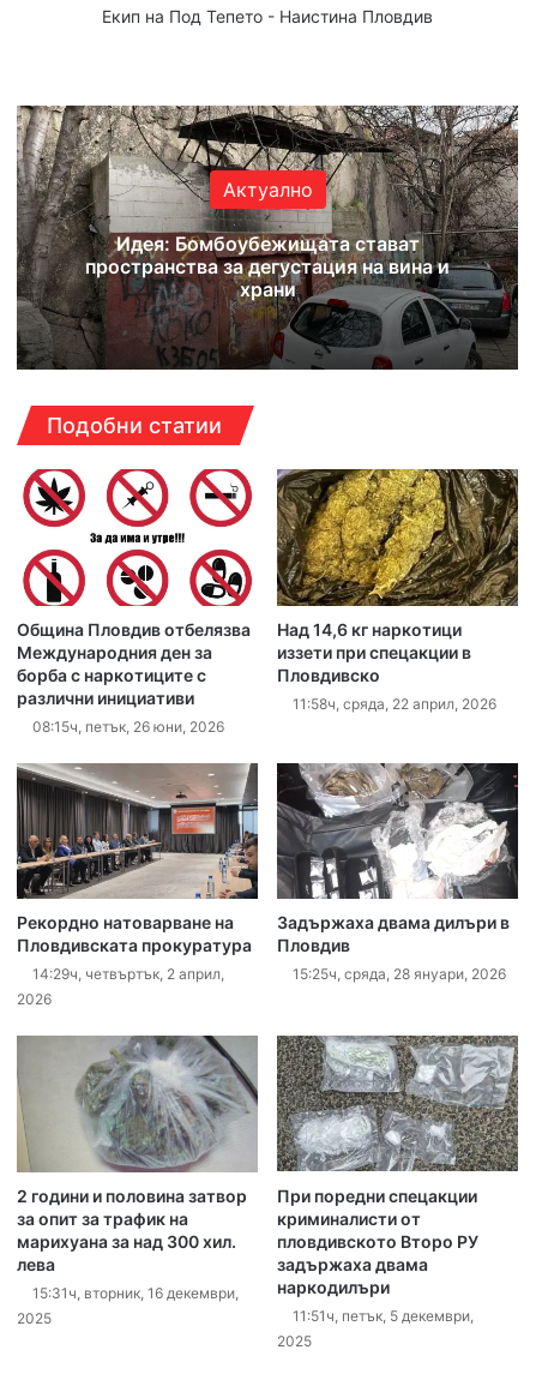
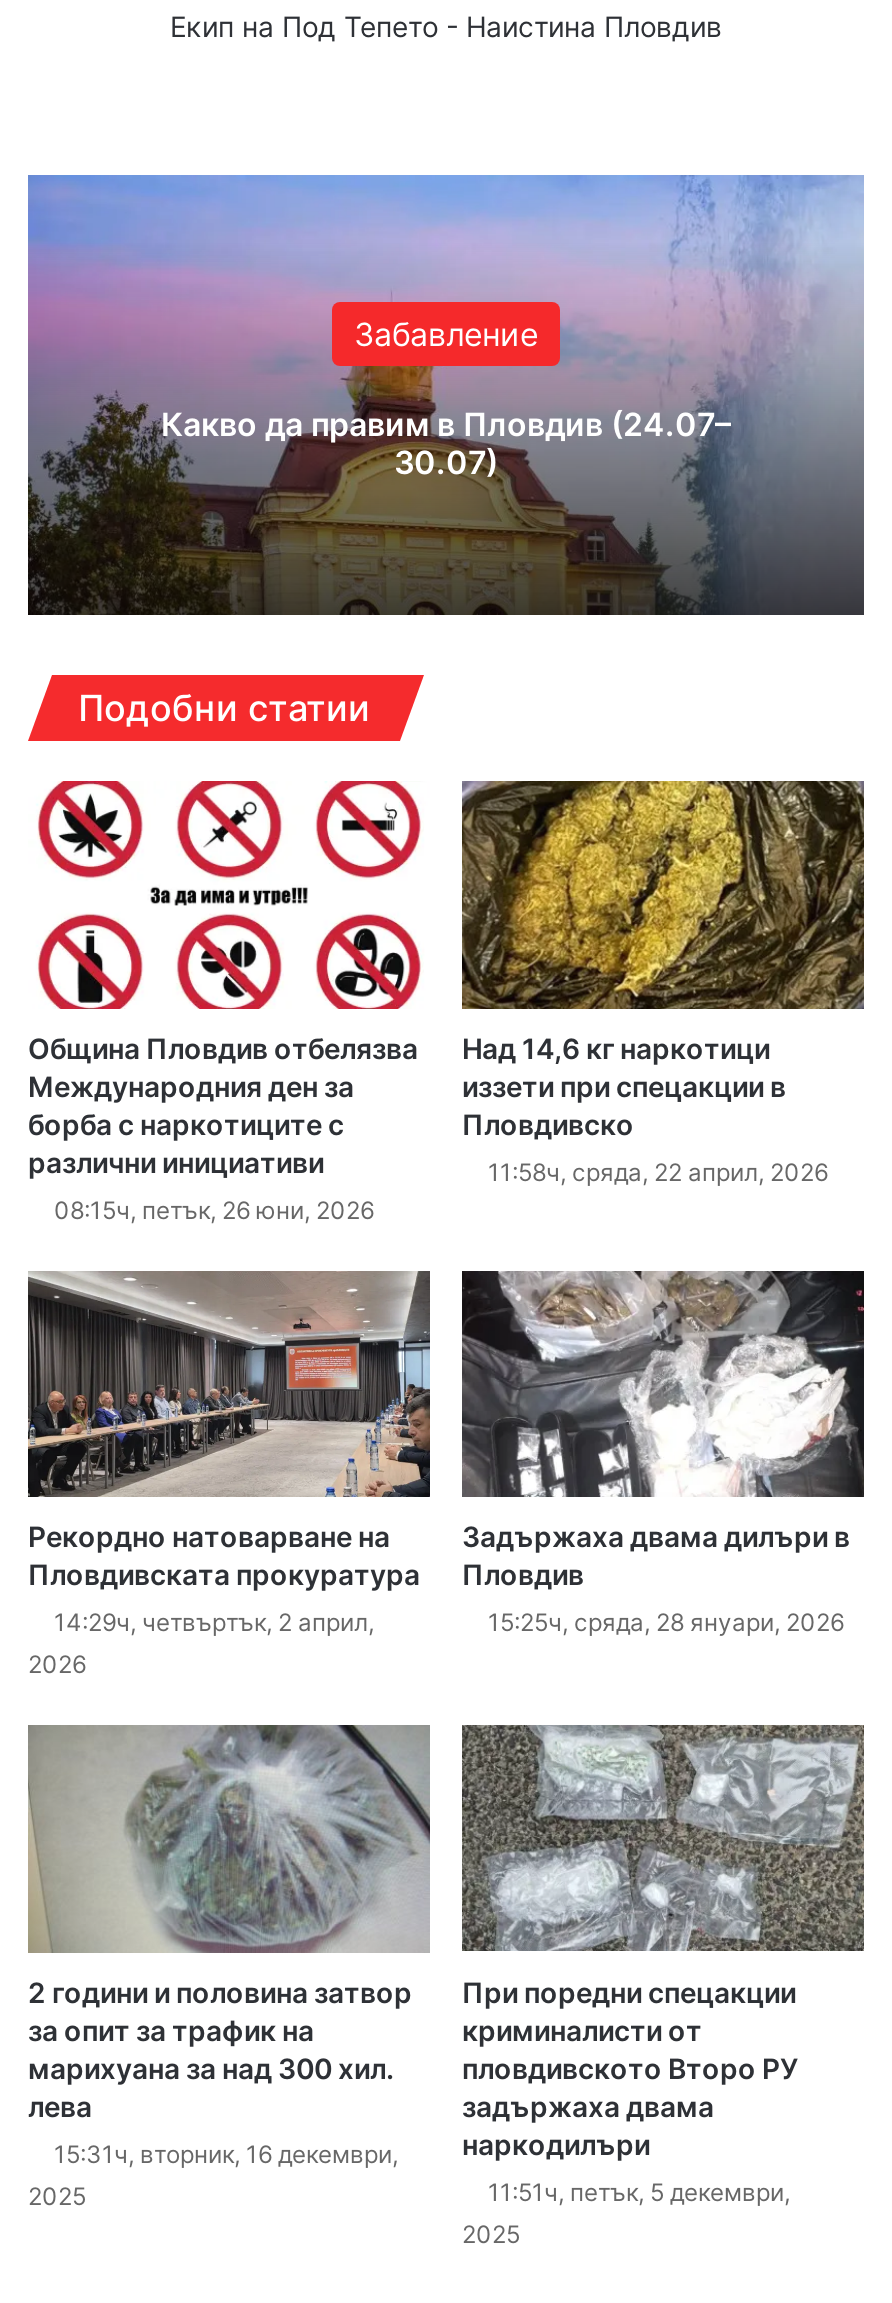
- [image]
- Актуално
+ [image]
+ Забавление

- Идея: Бомбоубежищата стават
- пространства за дегустация на вина и
- храни
+ Какво да правим в Пловдив (24.07–
+ 30.07)
